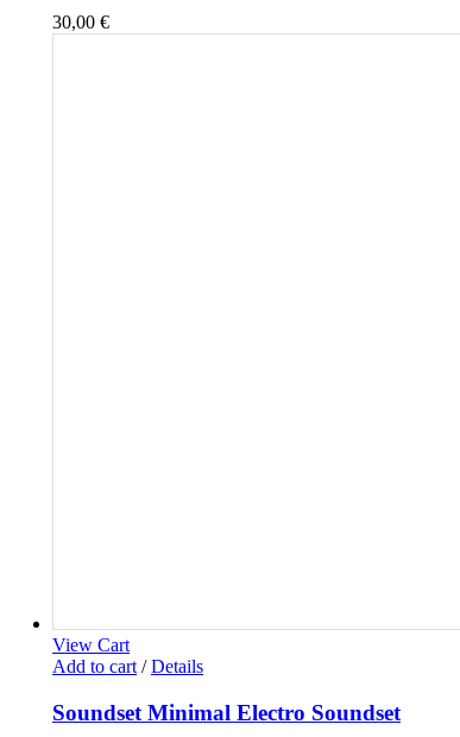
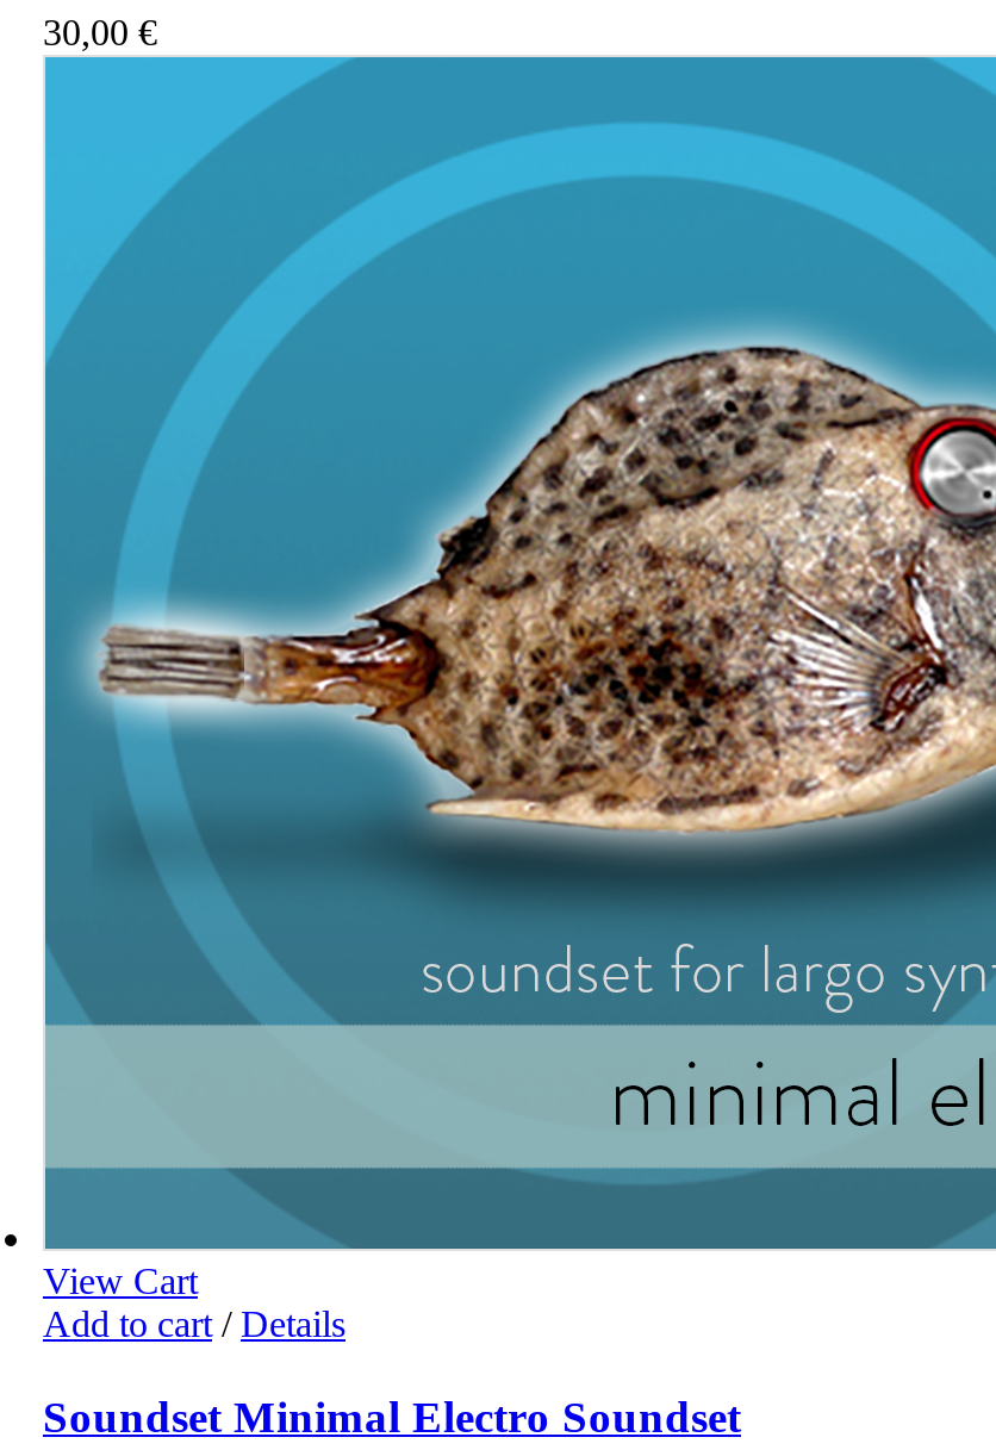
+ [image]
